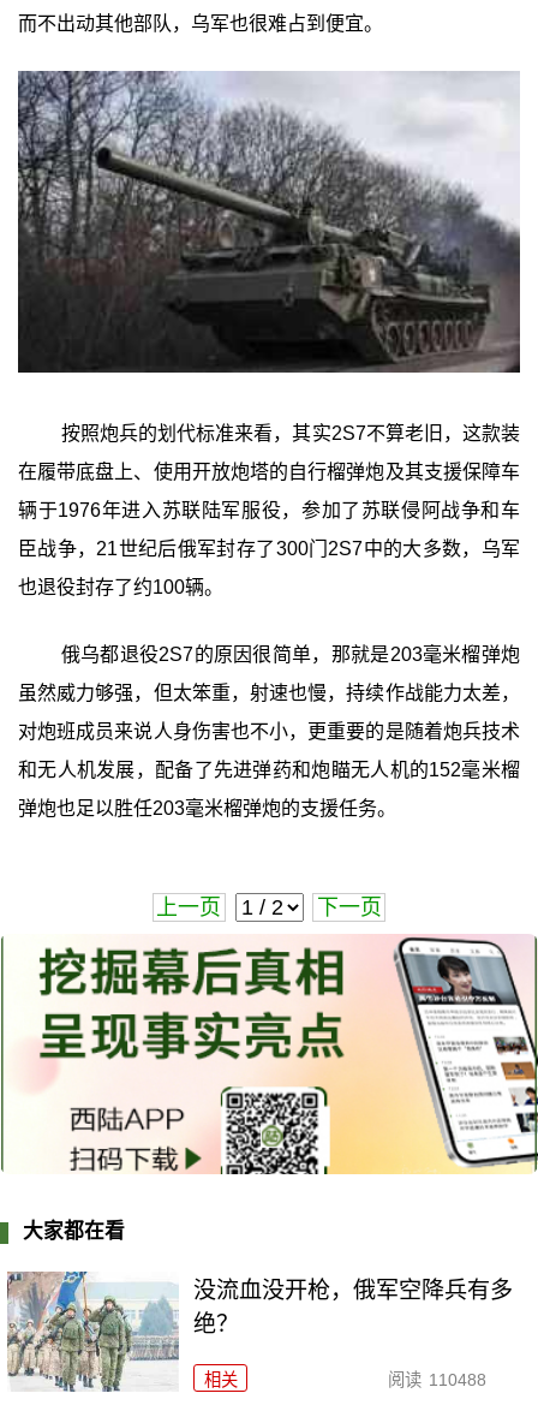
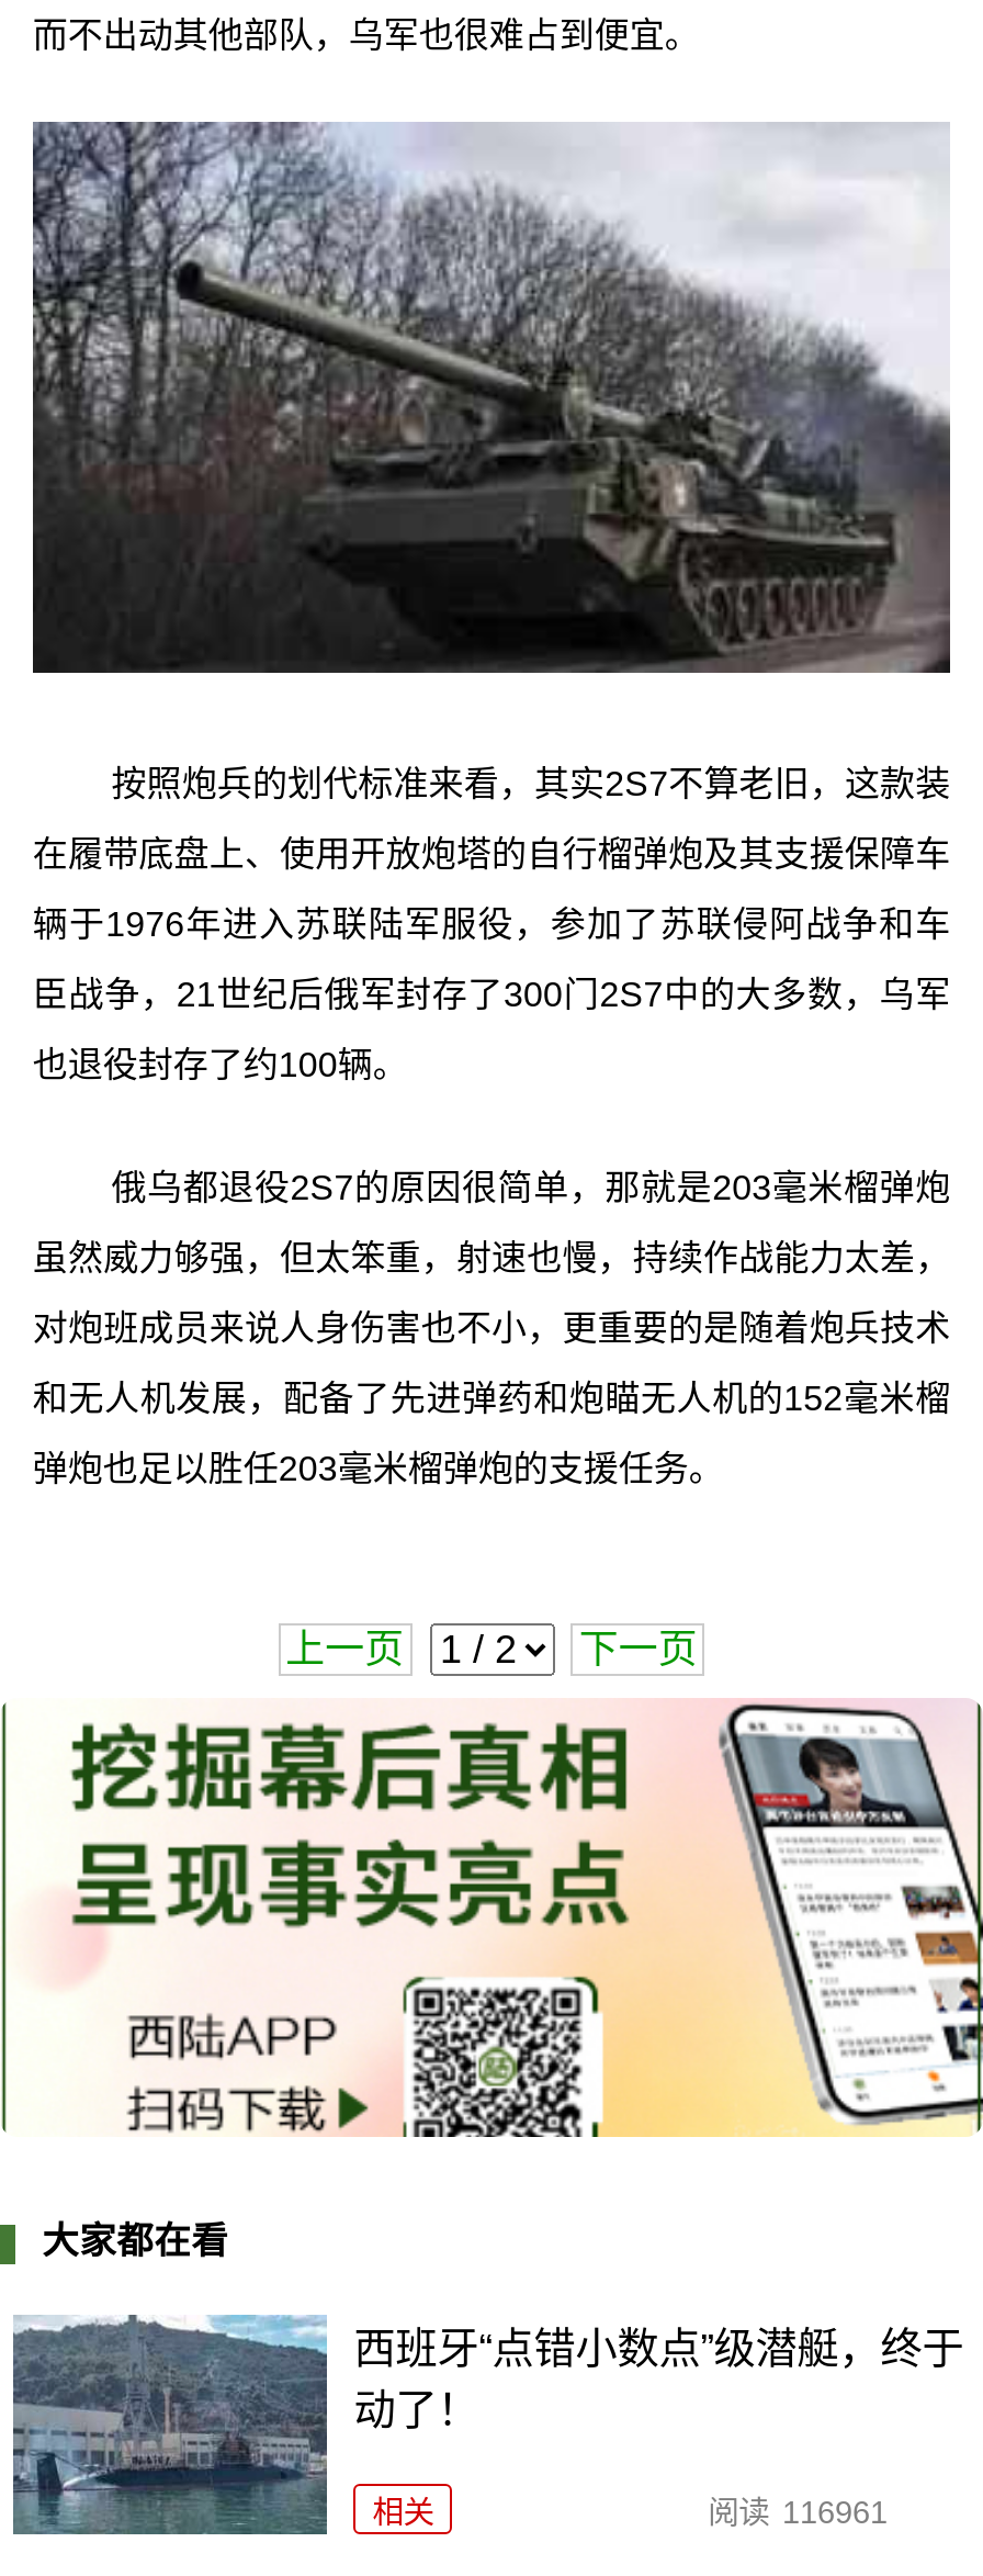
- [image]
- 没流血没开枪，俄军空降兵有多
- 绝？
+ [image]
+ 西班牙“点错小数点”级潜艇，终于
+ 动了！

- 阅读 110488
+ 阅读 116961
